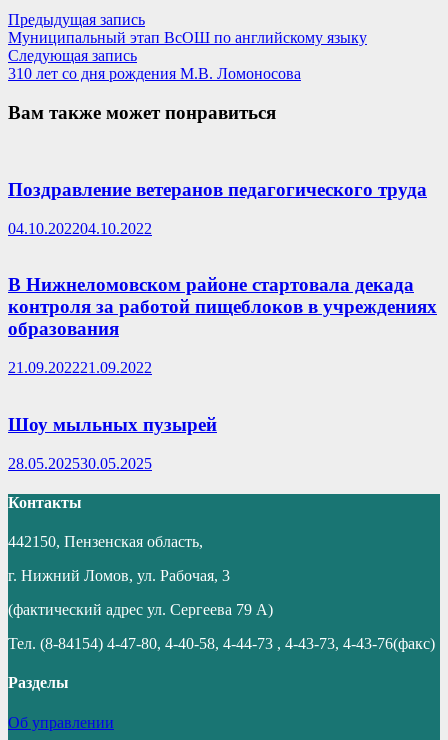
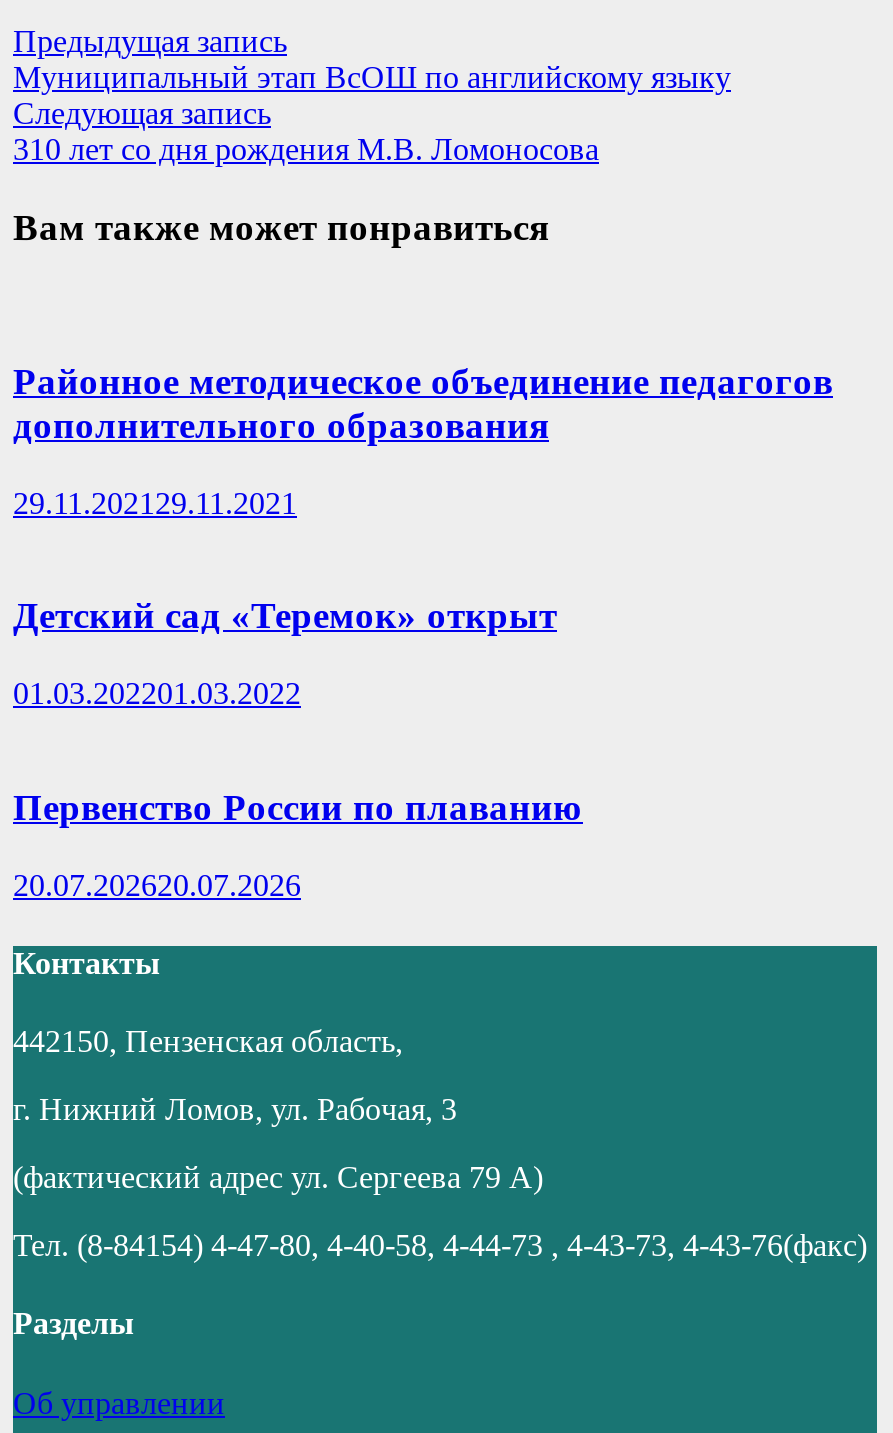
- Поздравление ветеранов педагогического труда
+ Районное методическое объединение педагогов
+ дополнительного образования

- 04.10.2022 04.10.2022
+ 29.11.2021 29.11.2021

- В Нижнеломовском районе стартовала декада
- контроля за работой пищеблоков в учреждениях
- образования
+ Детский сад «Теремок» открыт

- 21.09.202221.09.2022
+ 01.03.202201.03.2022

- Шоу мыльных пузырей
+ Первенство России по плаванию

- 28.05.202530.05.2025
+ 20.07.202620.07.2026
